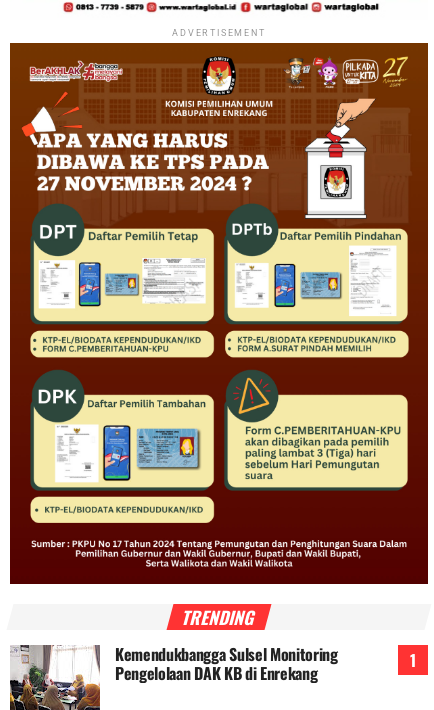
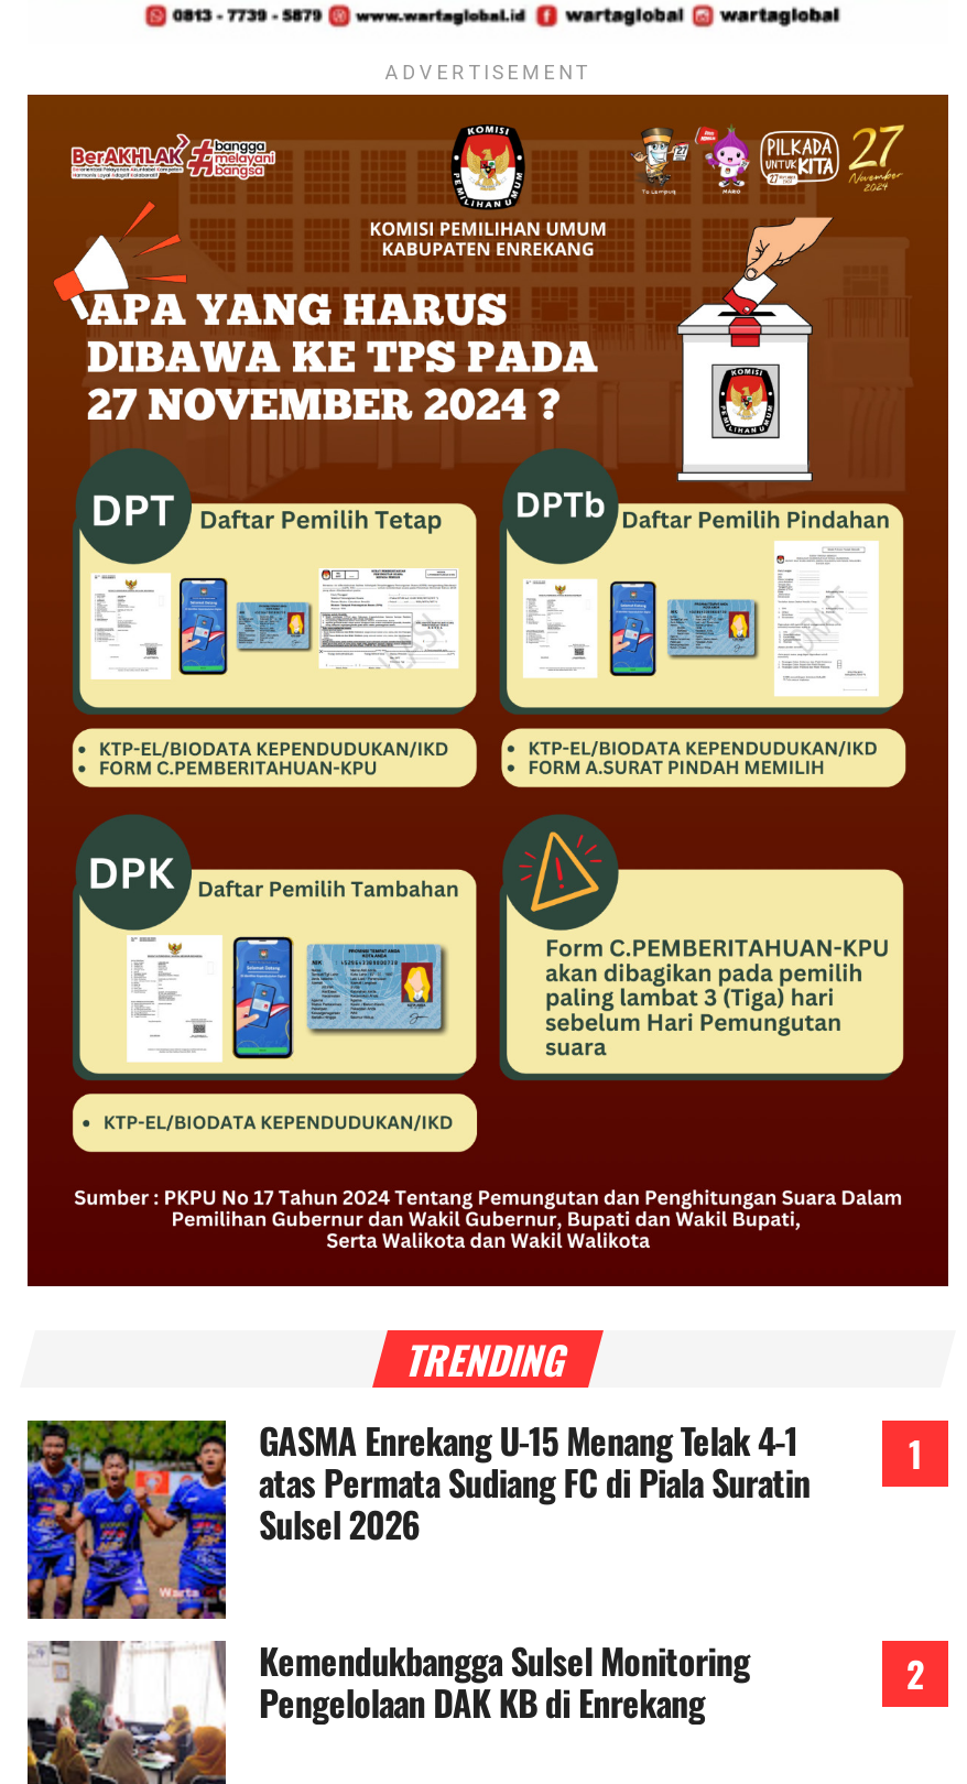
+ [image]
+ GASMA Enrekang U-15 Menang Telak 4-1
+ atas Permata Sudiang FC di Piala Suratin
+ Sulsel 2026
